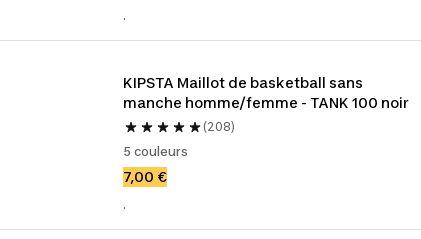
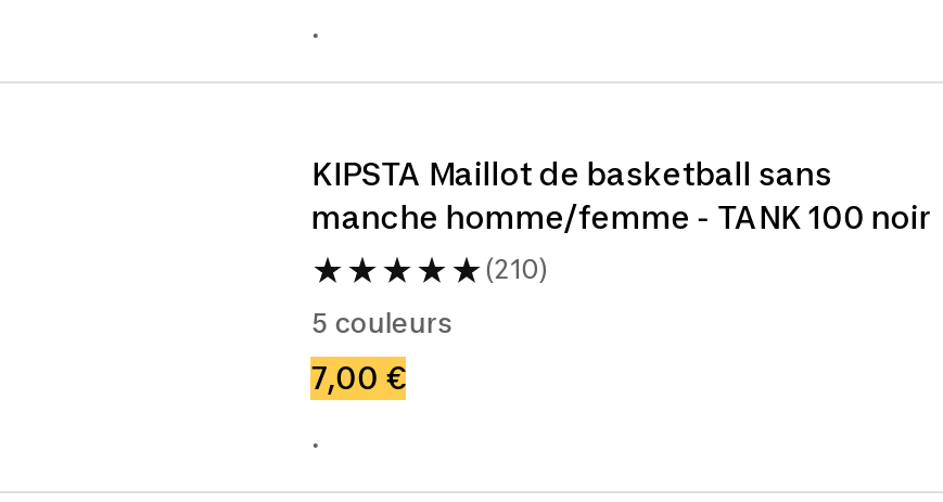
- (208)
+ (210)
